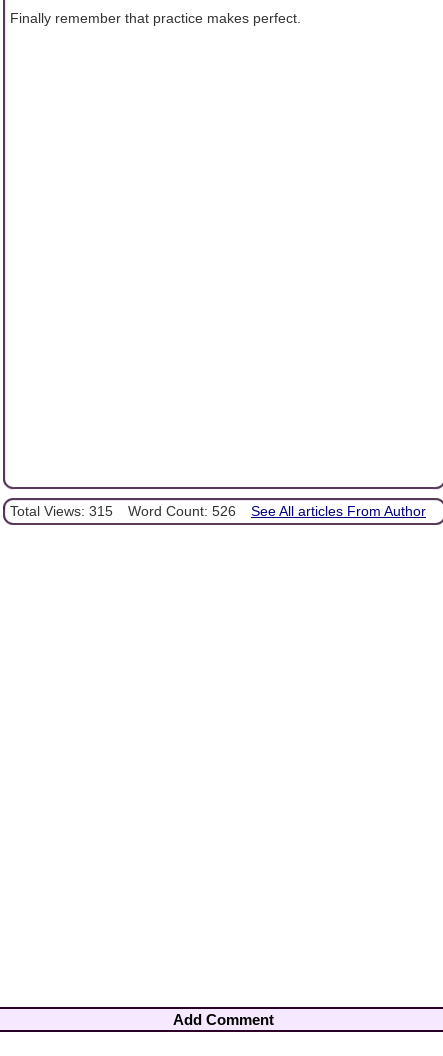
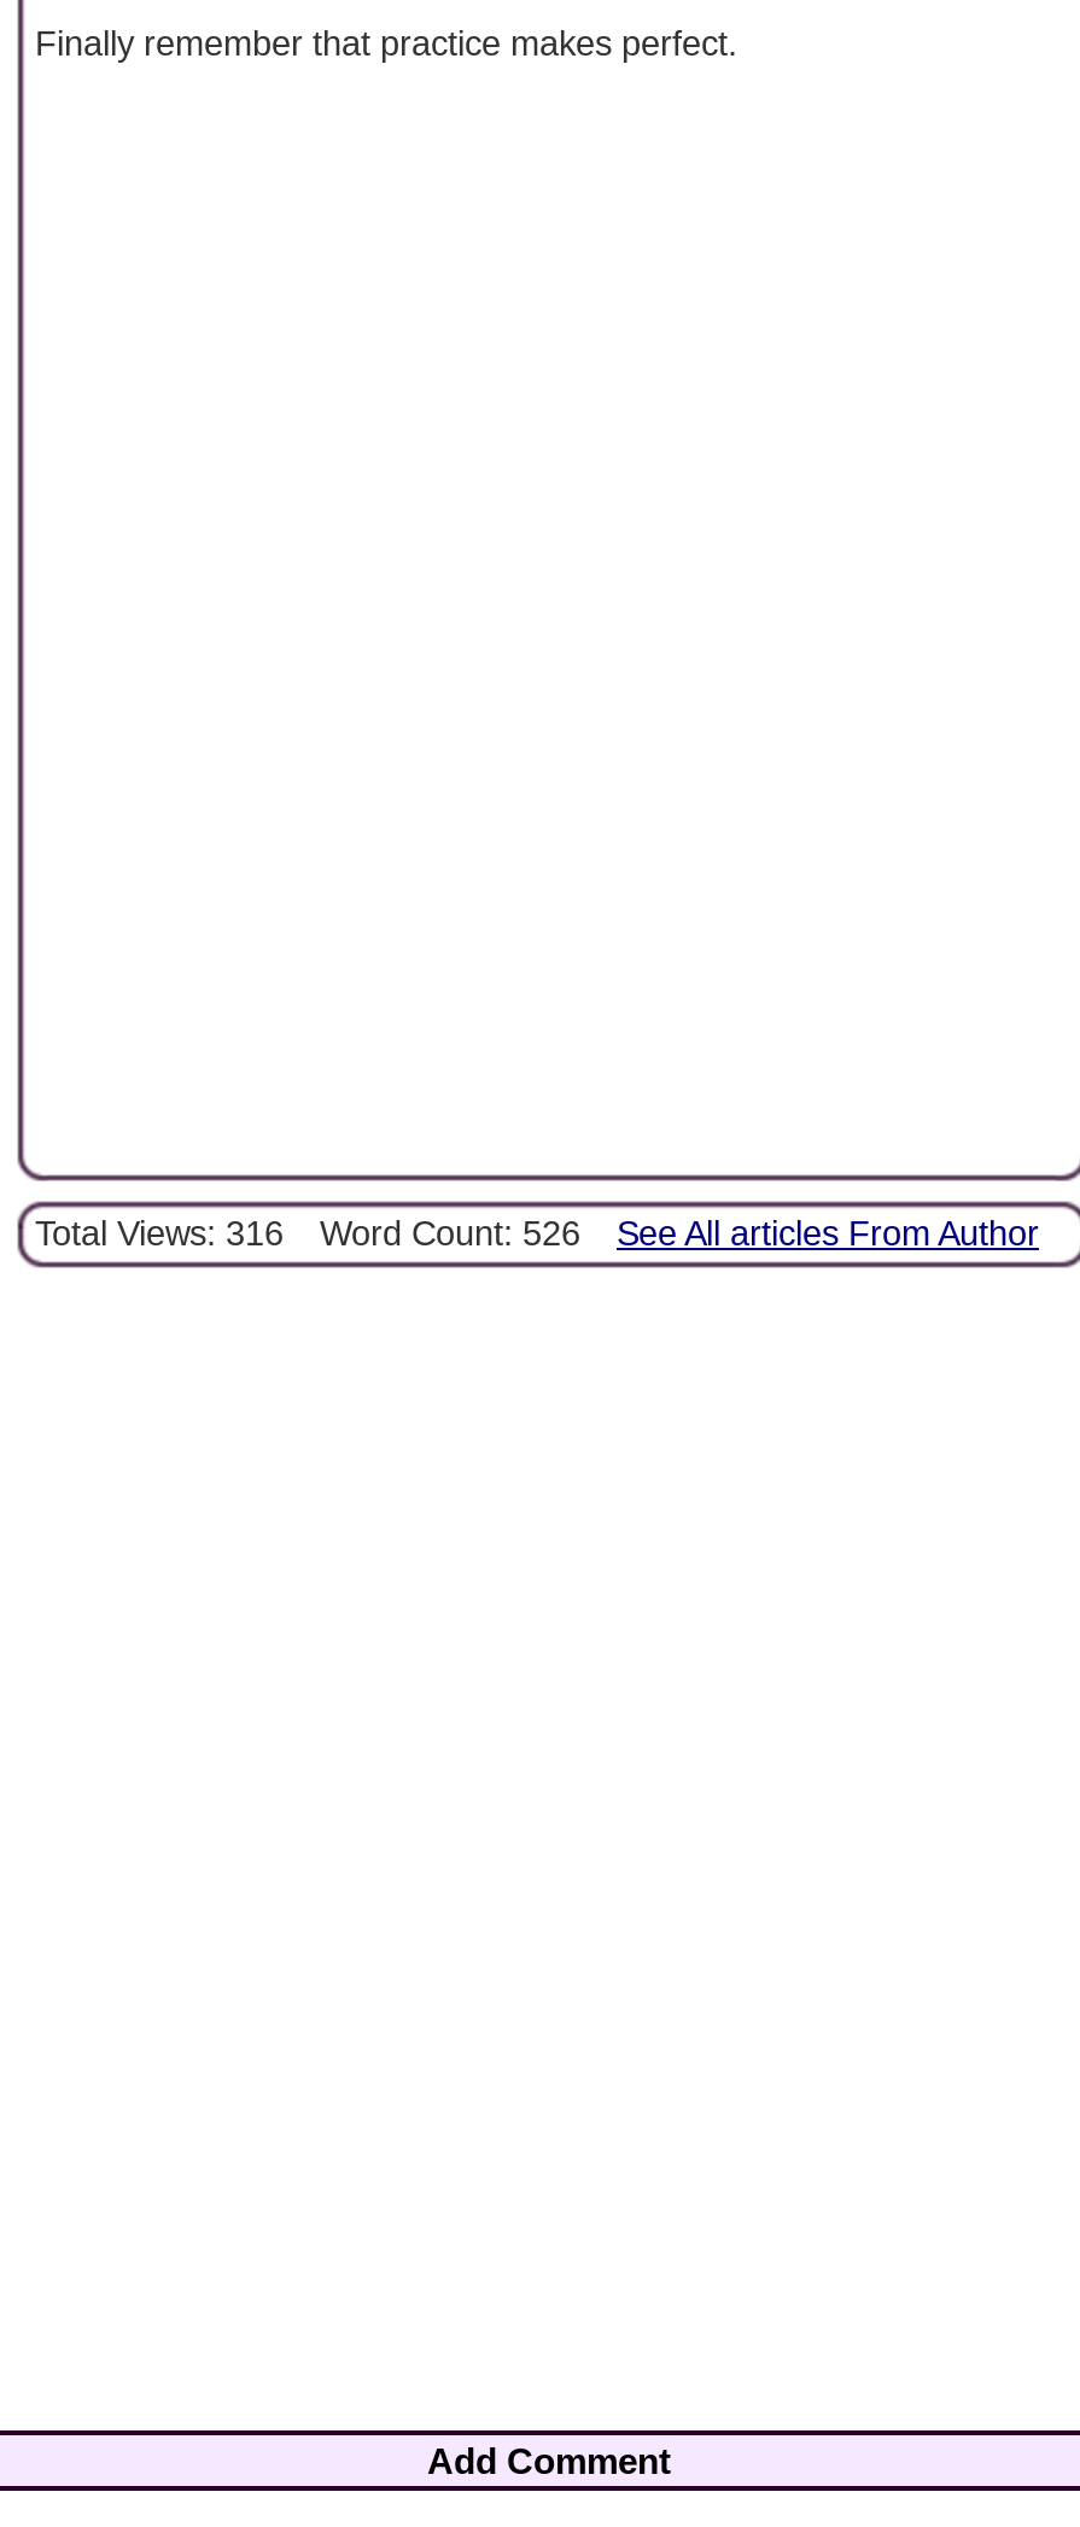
- Total Views: 315 Word Count: 526 See All articles From Author
+ Total Views: 316 Word Count: 526 See All articles From Author
